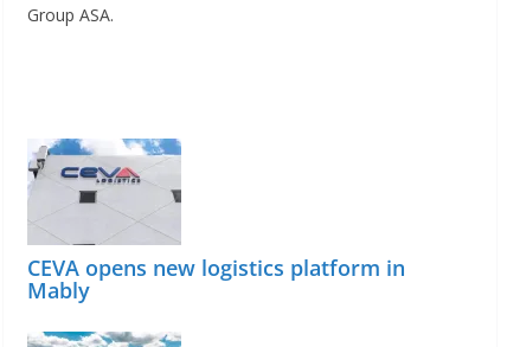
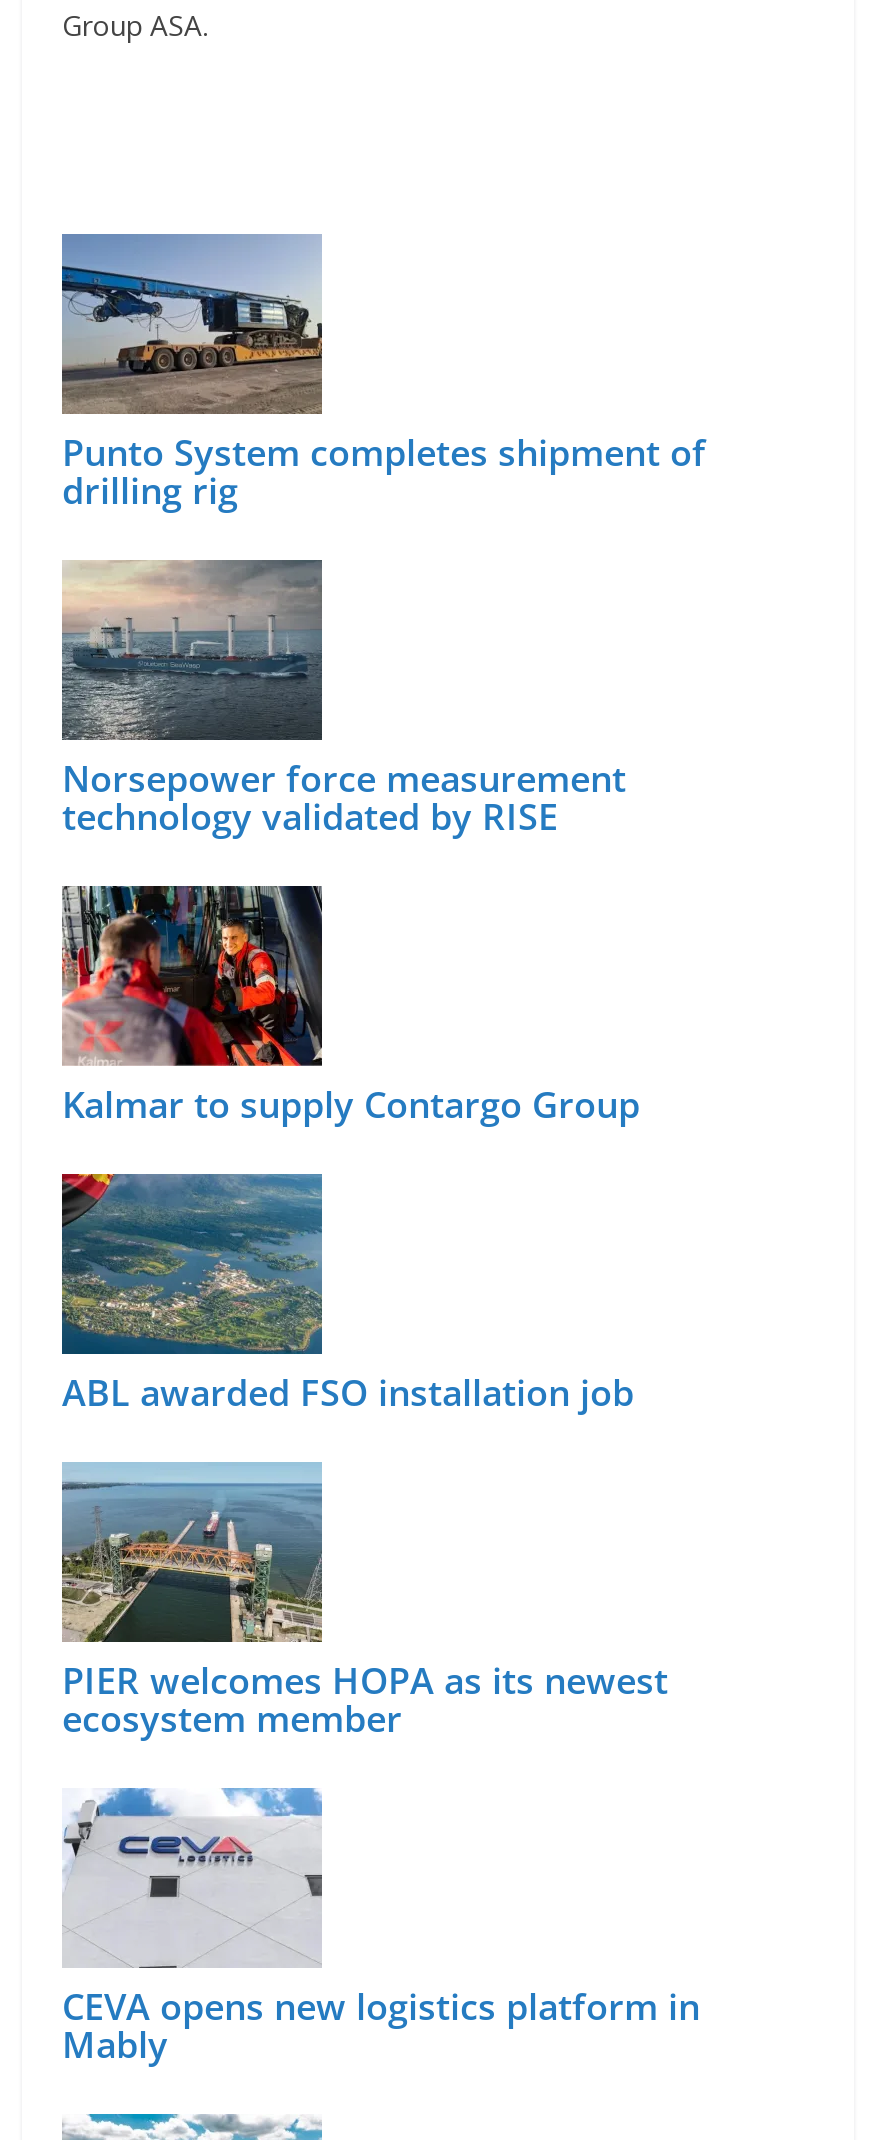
+ [image]
+ Punto System completes shipment of
+ drilling rig

+ [image]
+ Kalmar to supply Contargo Group

+ [image]
+ ABL awarded FSO installation job

+ [image]
+ Norsepower force measurement
+ technology validated by RISE

+ [image]
+ PIER welcomes HOPA as its newest
+ ecosystem member
